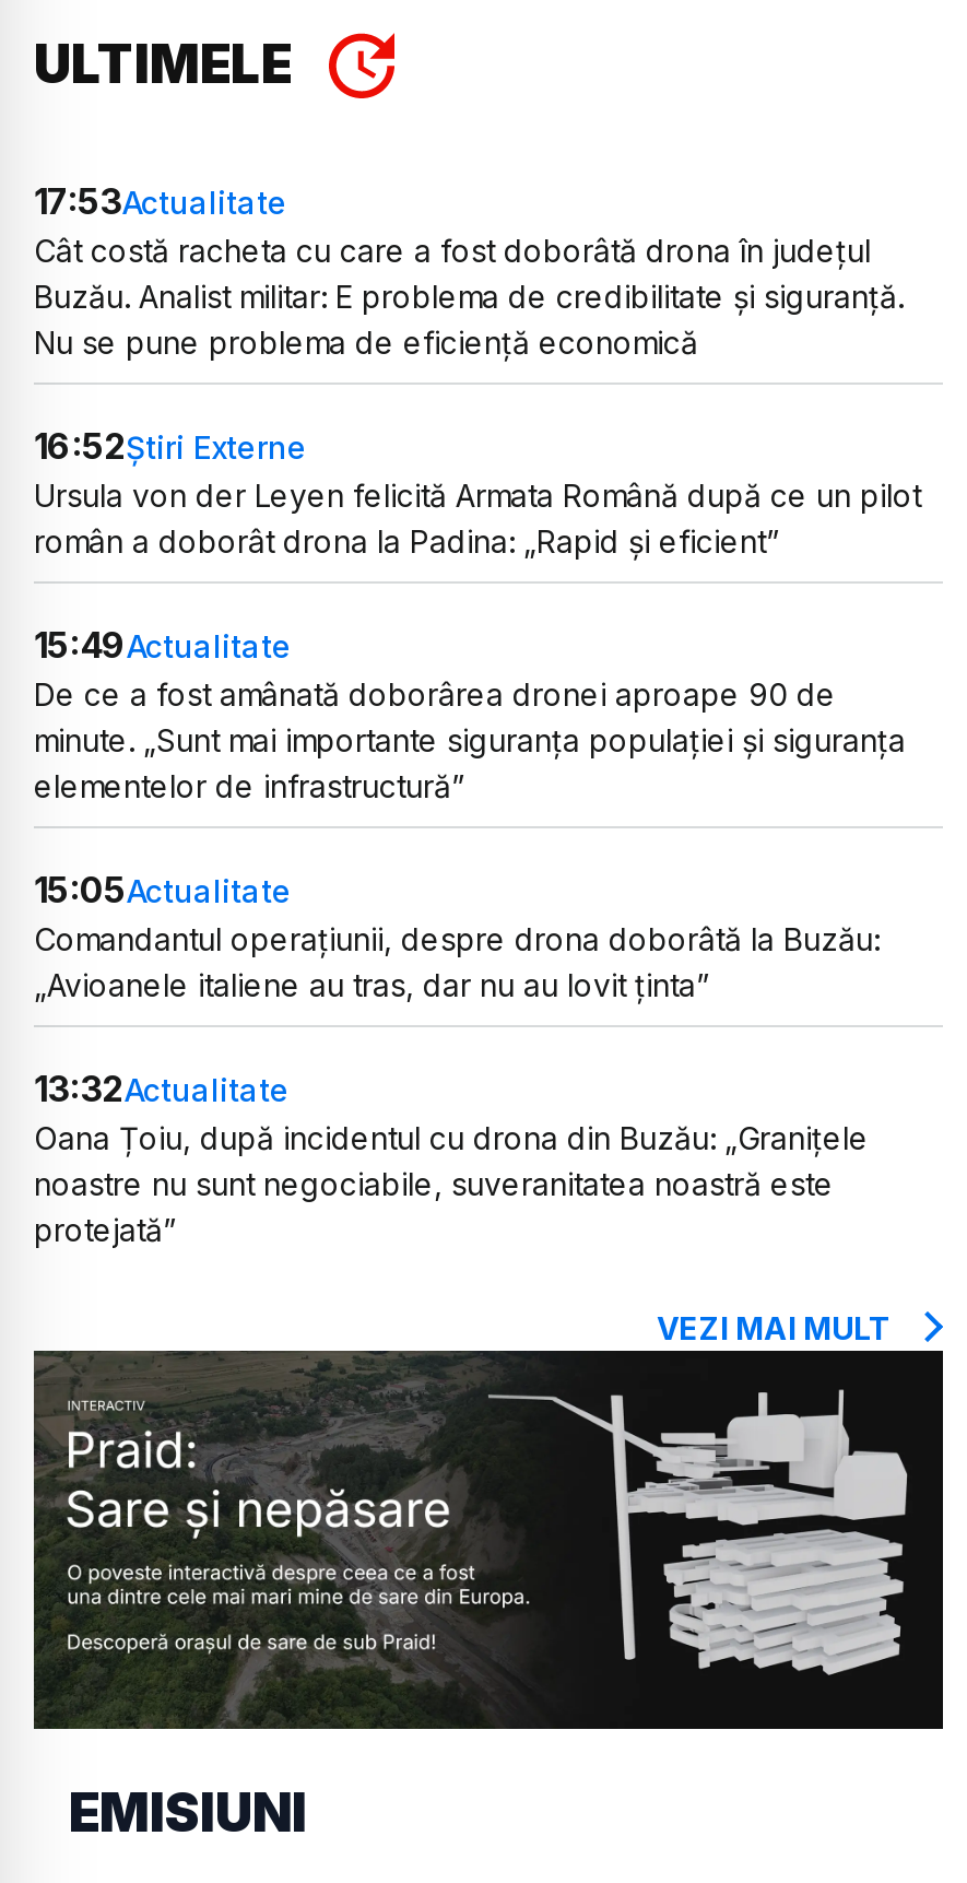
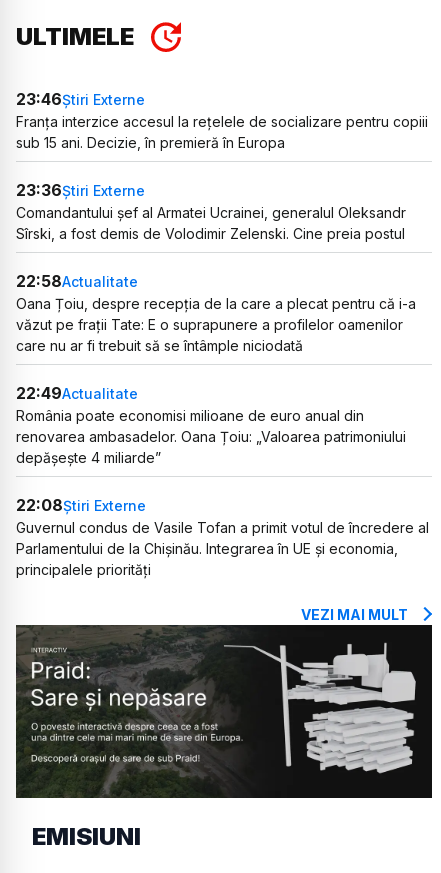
- 17:53Actualitate
- Cât costă racheta cu care a fost doborâtă drona în județul
- Buzău. Analist militar: E problema de credibilitate și siguranță.
- Nu se pune problema de eficiență economică
+ 23:46Știri Externe
+ Franța interzice accesul la rețelele de socializare pentru copiii
+ sub 15 ani. Decizie, în premieră în Europa

- 16:52Știri Externe
- Ursula von der Leyen felicită Armata Română după ce un pilot
- român a doborât drona la Padina: „Rapid și eficient”
+ 23:36Știri Externe
+ Comandantului șef al Armatei Ucrainei, generalul Oleksandr
+ Sîrski, a fost demis de Volodimir Zelenski. Cine preia postul

- 15:49Actualitate
- De ce a fost amânată doborârea dronei aproape 90 de
- minute. „Sunt mai importante siguranţa populaţiei şi siguranţa
- elementelor de infrastructură”
+ 22:58Actualitate
+ Oana Țoiu, despre recepția de la care a plecat pentru că i-a
+ văzut pe frații Tate: E o suprapunere a profilelor oamenilor
+ care nu ar fi trebuit să se întâmple niciodată

- 15:05Actualitate
- Comandantul operațiunii, despre drona doborâtă la Buzău:
- „Avioanele italiene au tras, dar nu au lovit ținta”
+ 22:49Actualitate
+ România poate economisi milioane de euro anual din
+ renovarea ambasadelor. Oana Țoiu: „Valoarea patrimoniului
+ depășește 4 miliarde”

- 13:32Actualitate
- Oana Țoiu, după incidentul cu drona din Buzău: „Granițele
- noastre nu sunt negociabile, suveranitatea noastră este
- protejată”
+ 22:08Știri Externe
+ Guvernul condus de Vasile Tofan a primit votul de încredere al
+ Parlamentului de la Chișinău. Integrarea în UE și economia,
+ principalele priorități
